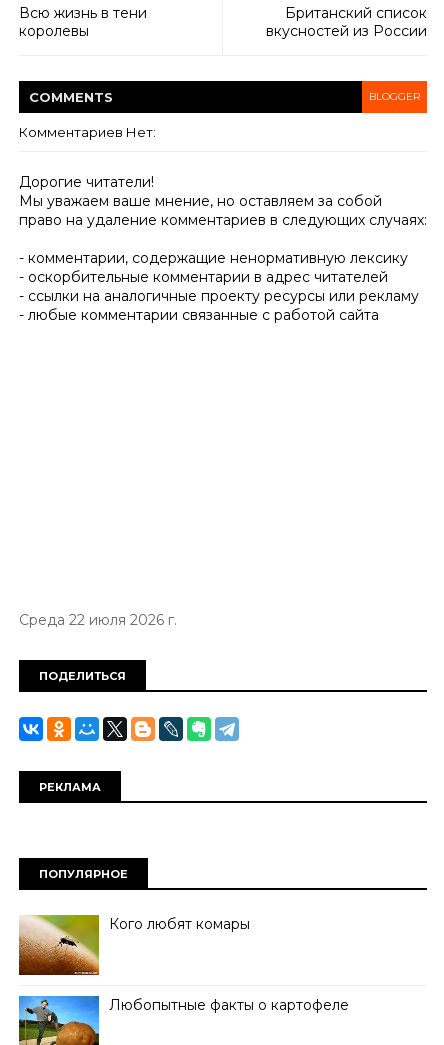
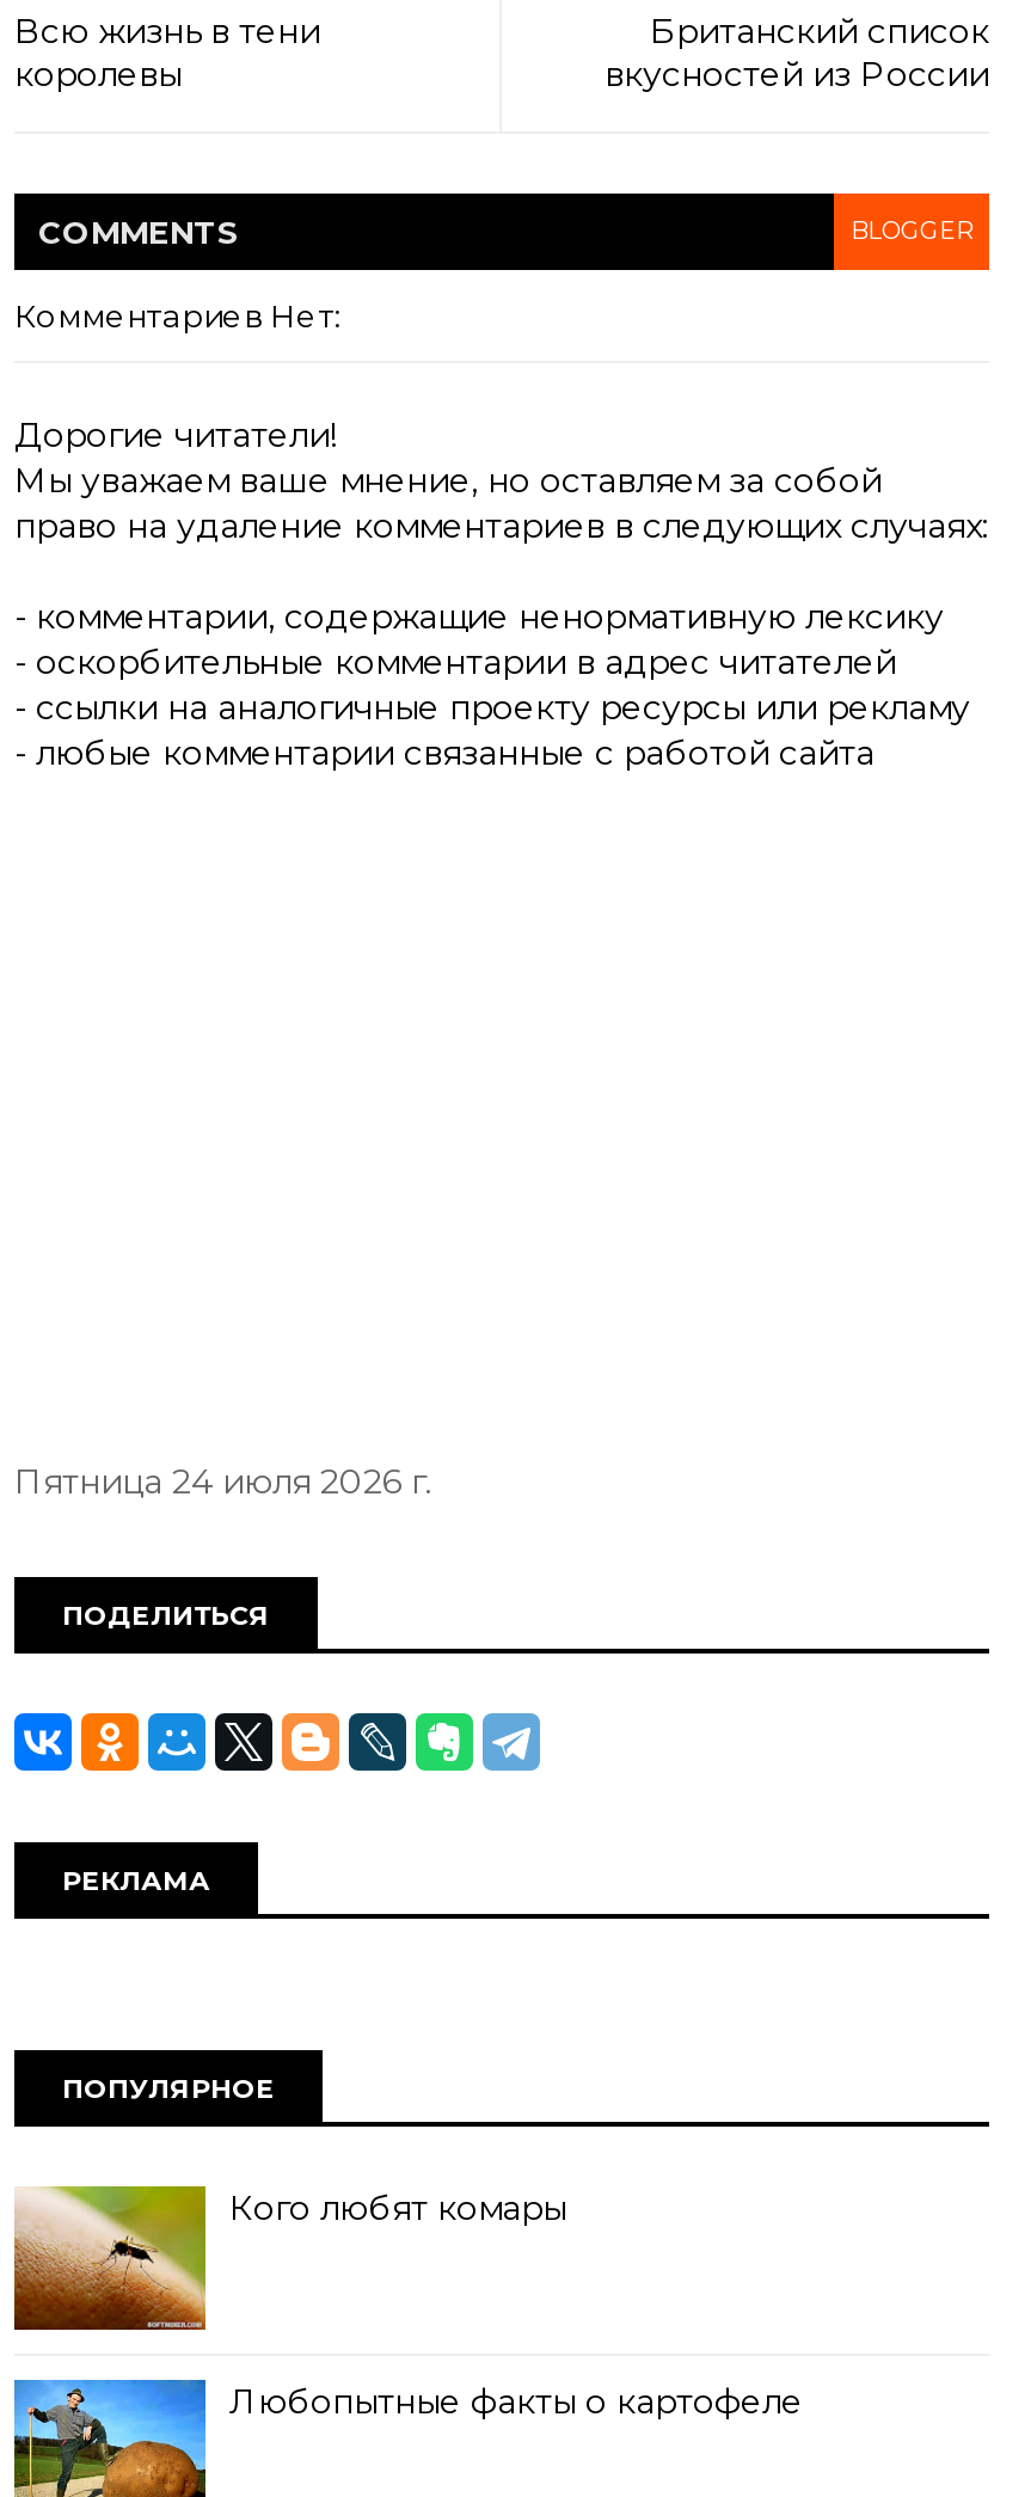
- Среда 22 июля 2026 г.
+ Пятница 24 июля 2026 г.
